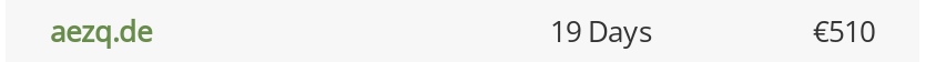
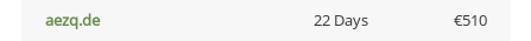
- 19 Days
+ 22 Days
